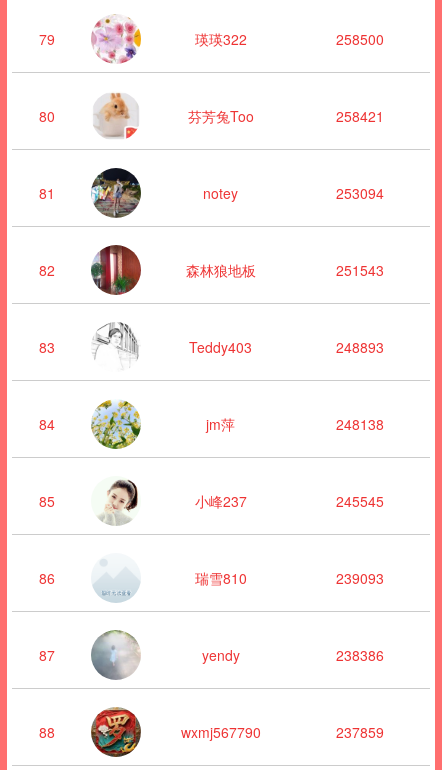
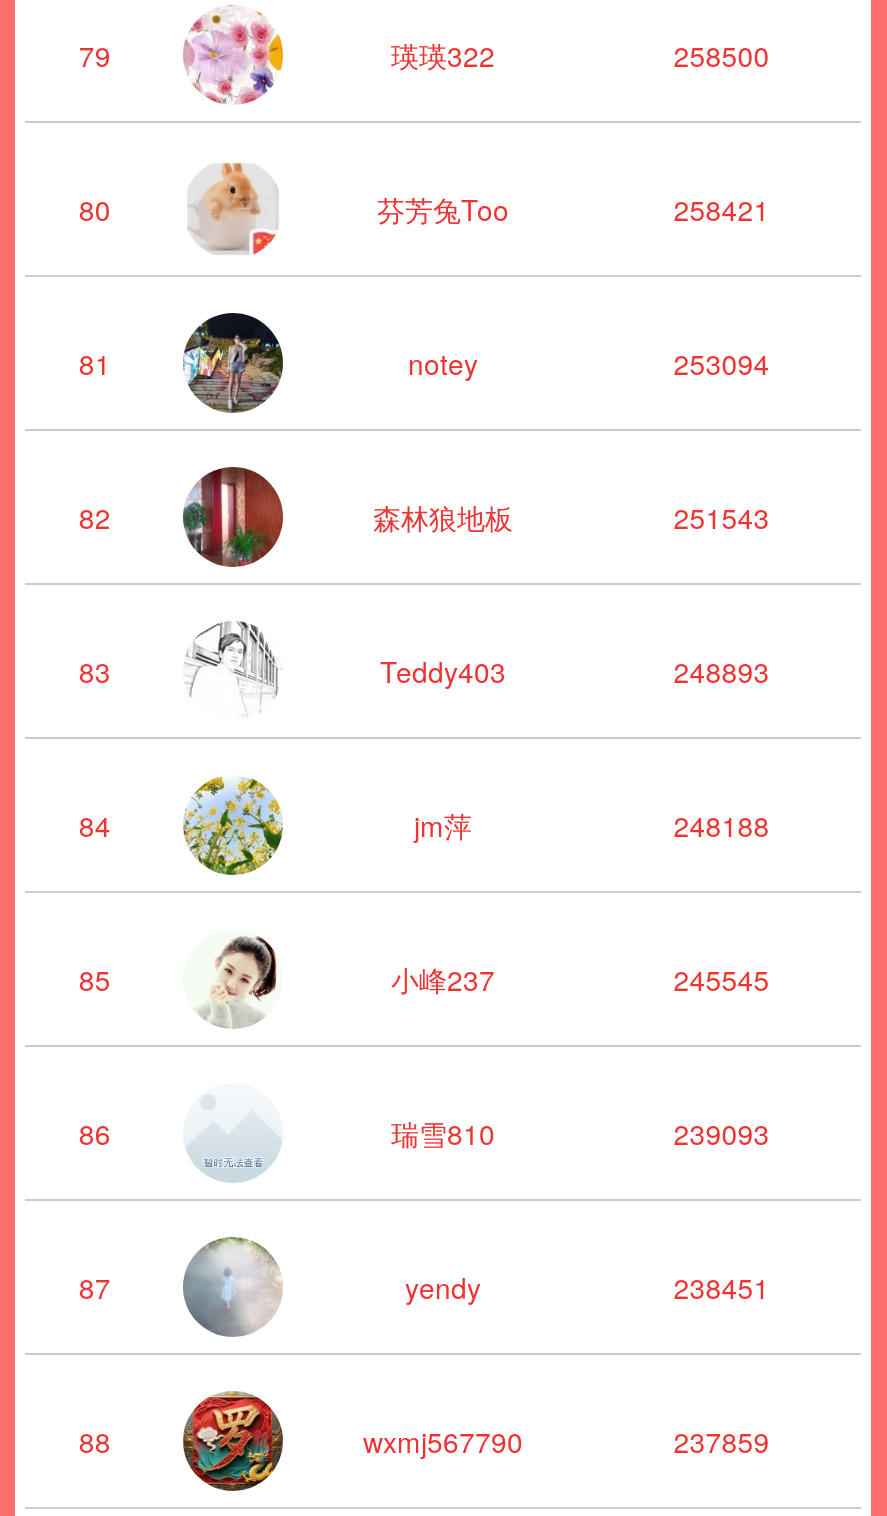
- 248138
+ 248188

- 238386
+ 238451
